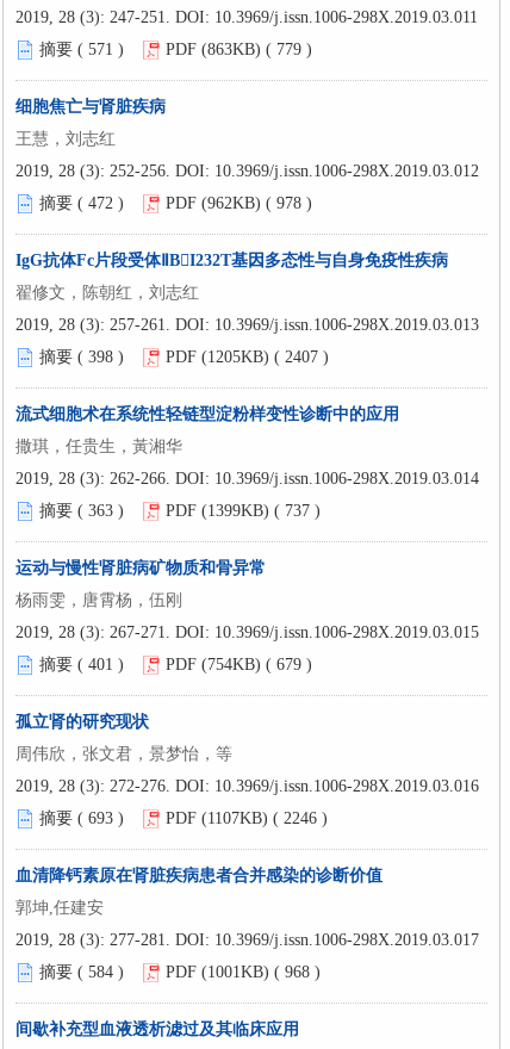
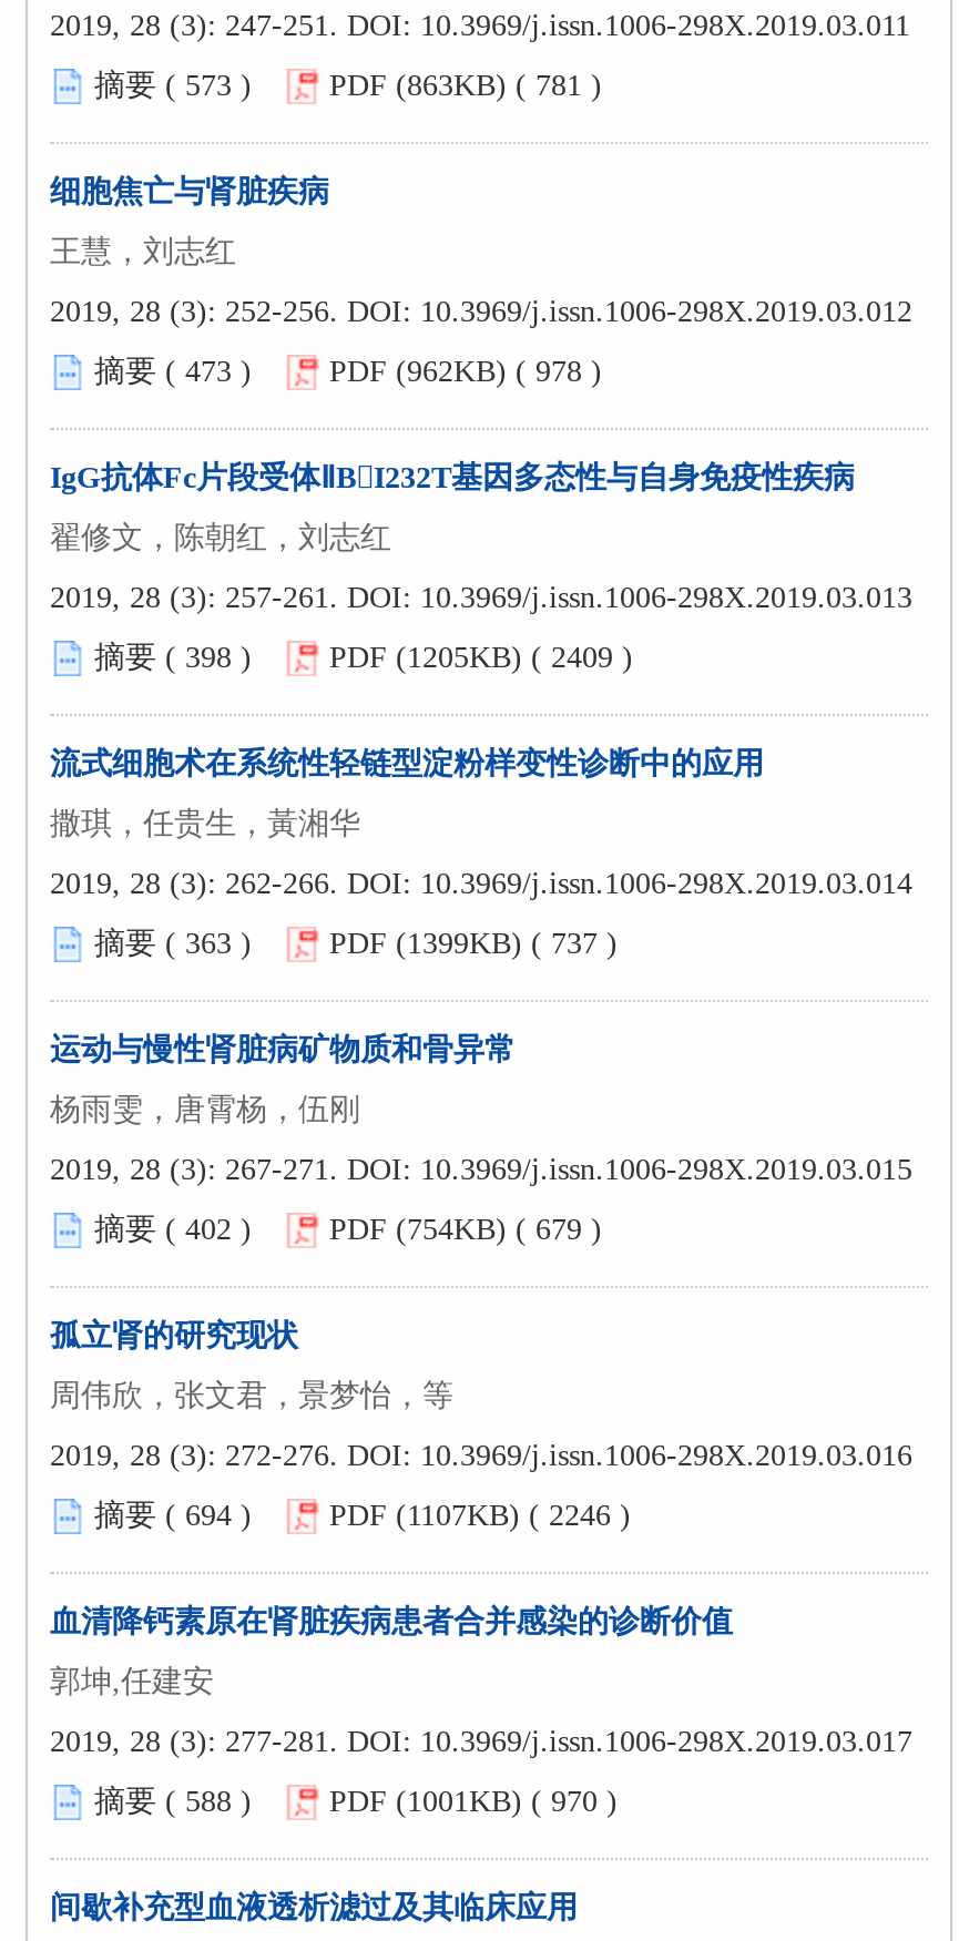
- 摘要 (571)
+ 摘要 (573)

- PDF (863KB) (779)
+ PDF (863KB) (781)

- 摘要 (472)
+ 摘要 (473)

- PDF (1205KB) (2407)
+ PDF (1205KB) (2409)

- 摘要 (401)
+ 摘要 (402)

- 摘要 (693)
+ 摘要 (694)

- 摘要 (584)
+ 摘要 (588)

- PDF (1001KB) (968)
+ PDF (1001KB) (970)
